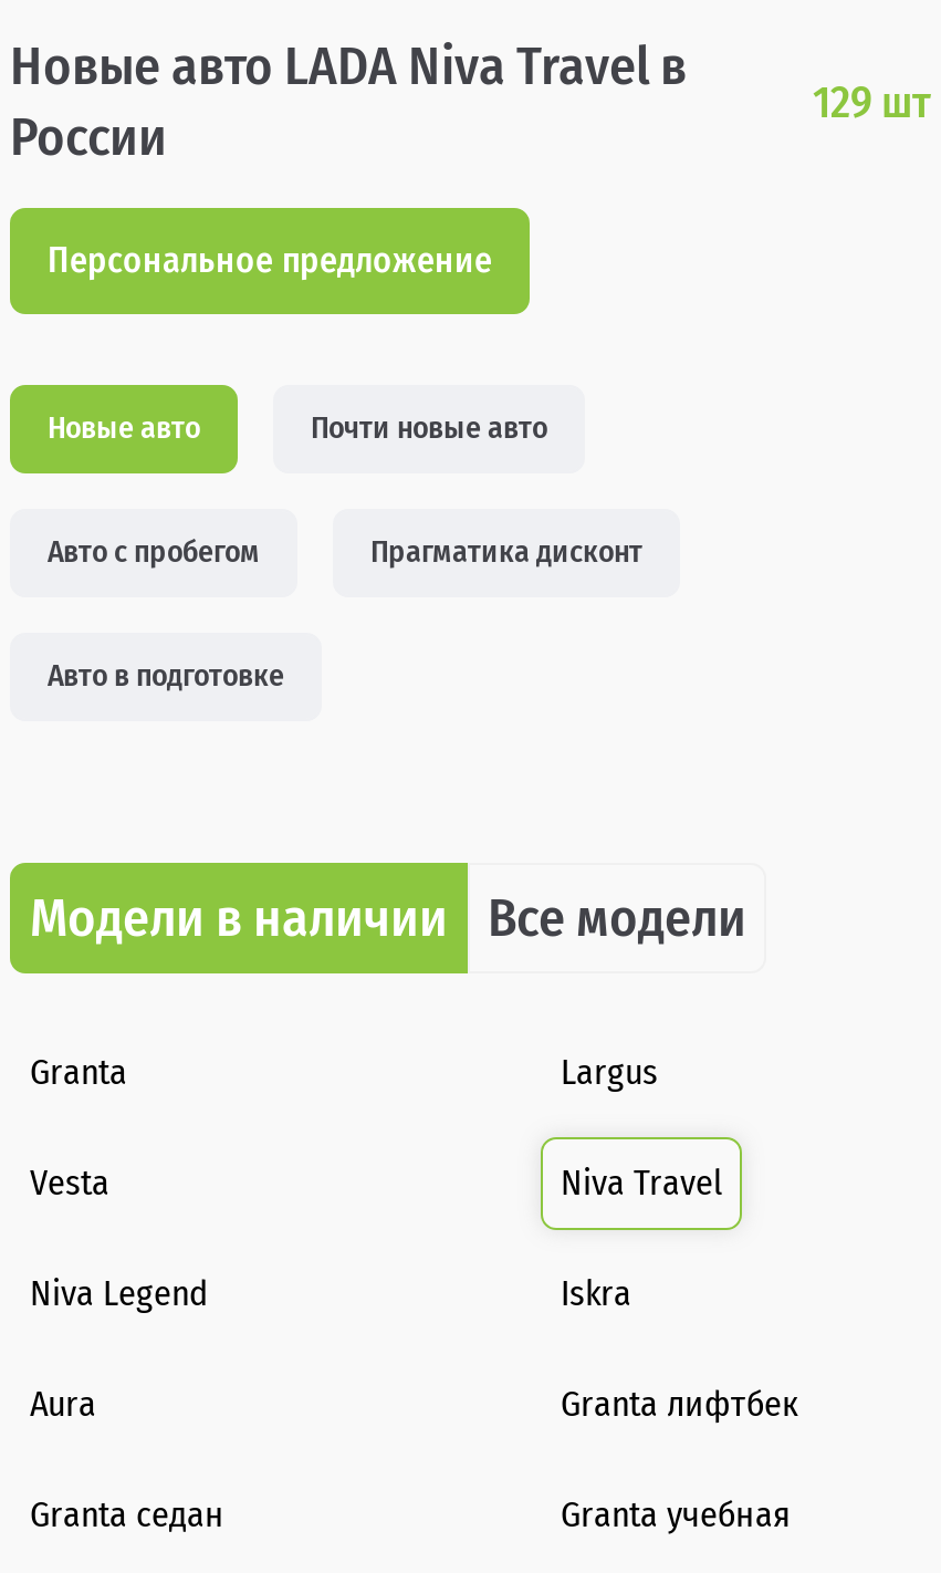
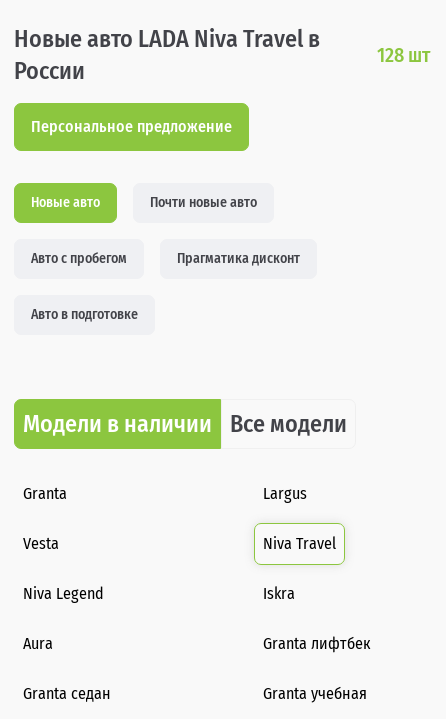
- 129 шт
+ 128 шт
